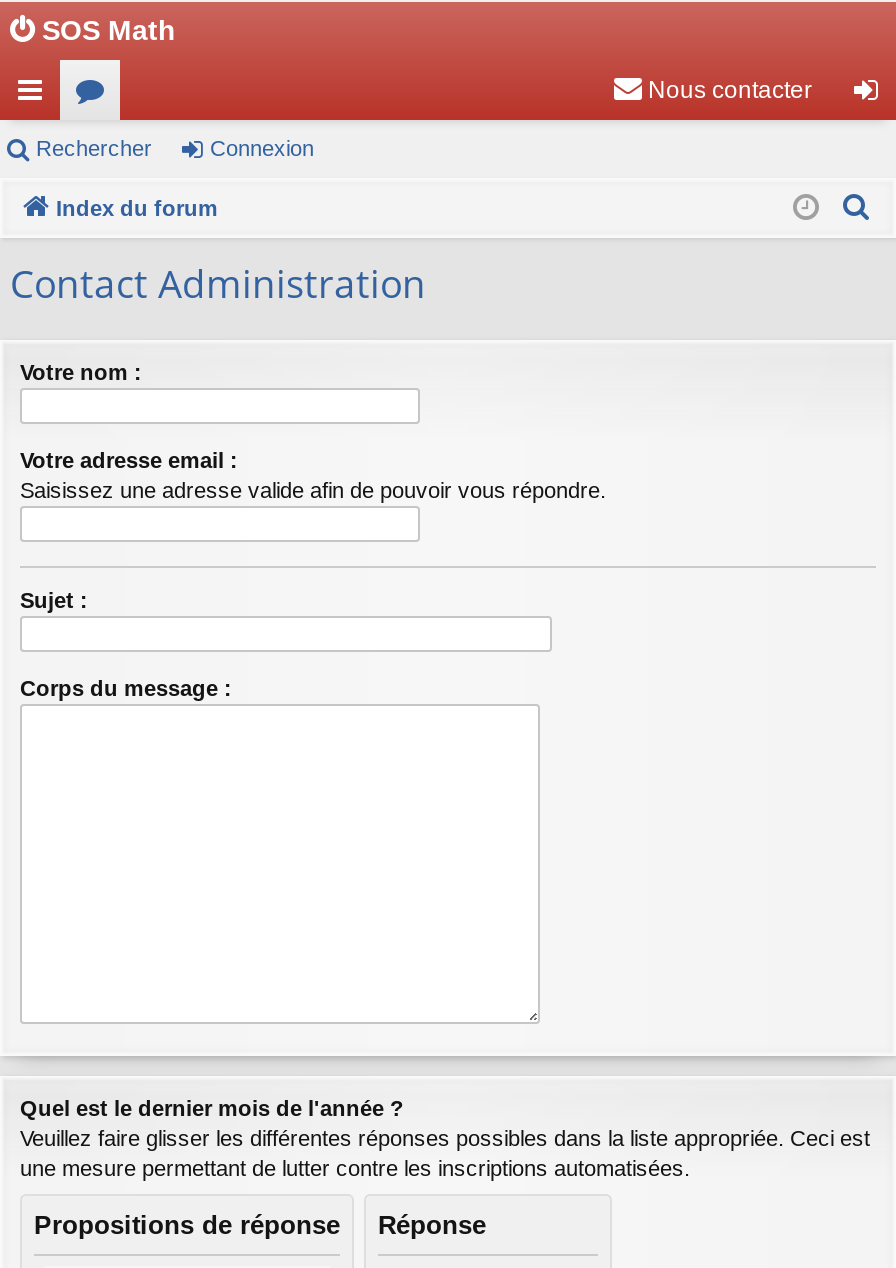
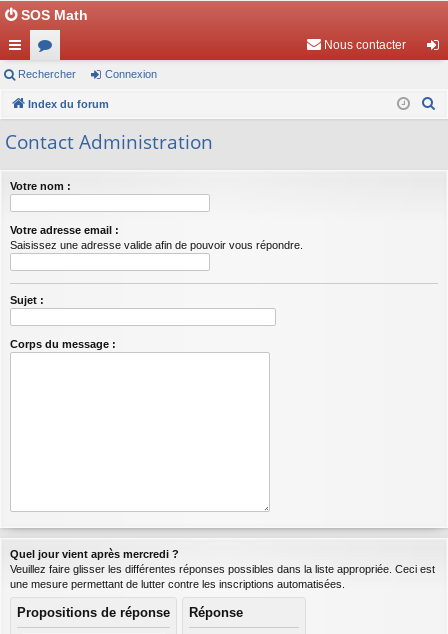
- Quel est le dernier mois de l'année ?
+ Quel jour vient après mercredi ?
